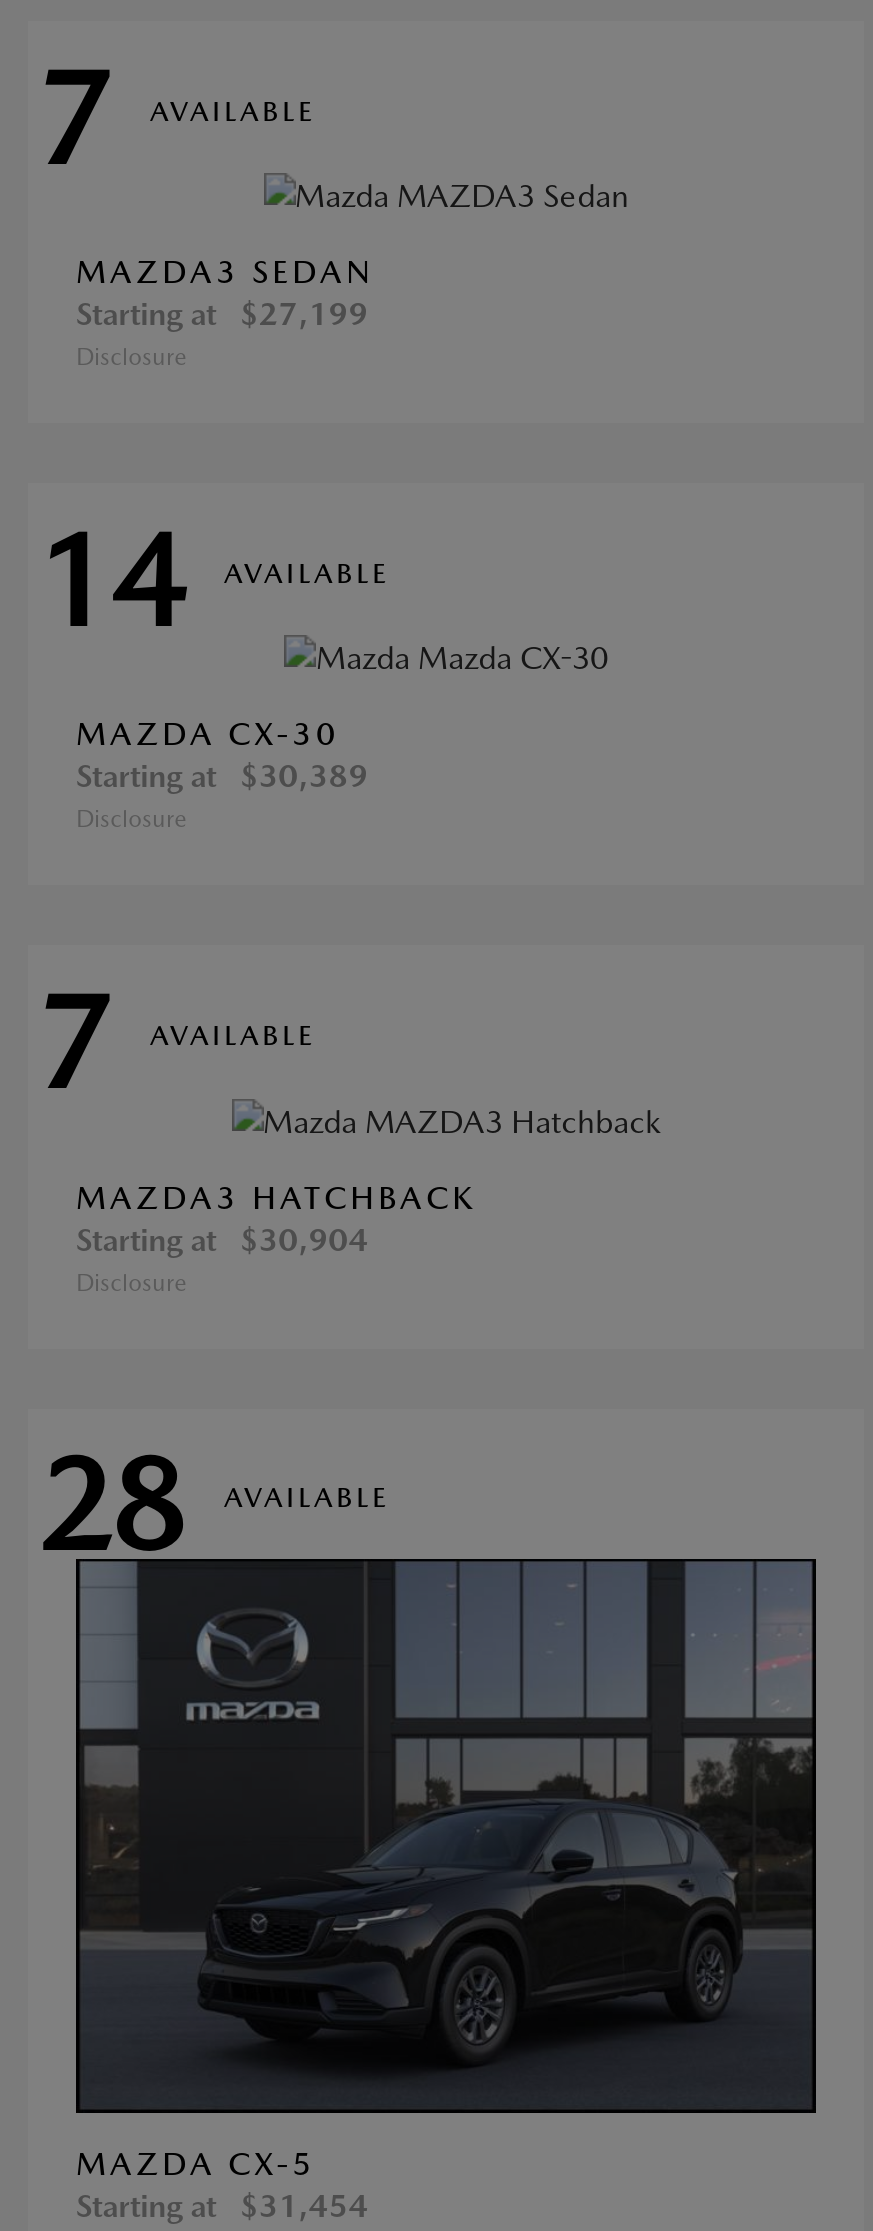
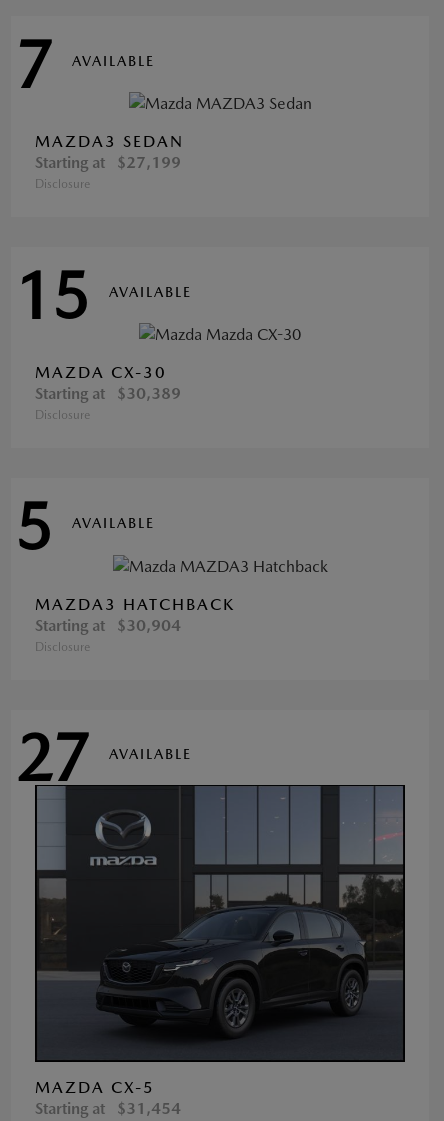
- 14 AVAILABLE
+ 15 AVAILABLE

- 7 AVAILABLE
+ 5 AVAILABLE

- 28 AVAILABLE
+ 27 AVAILABLE
